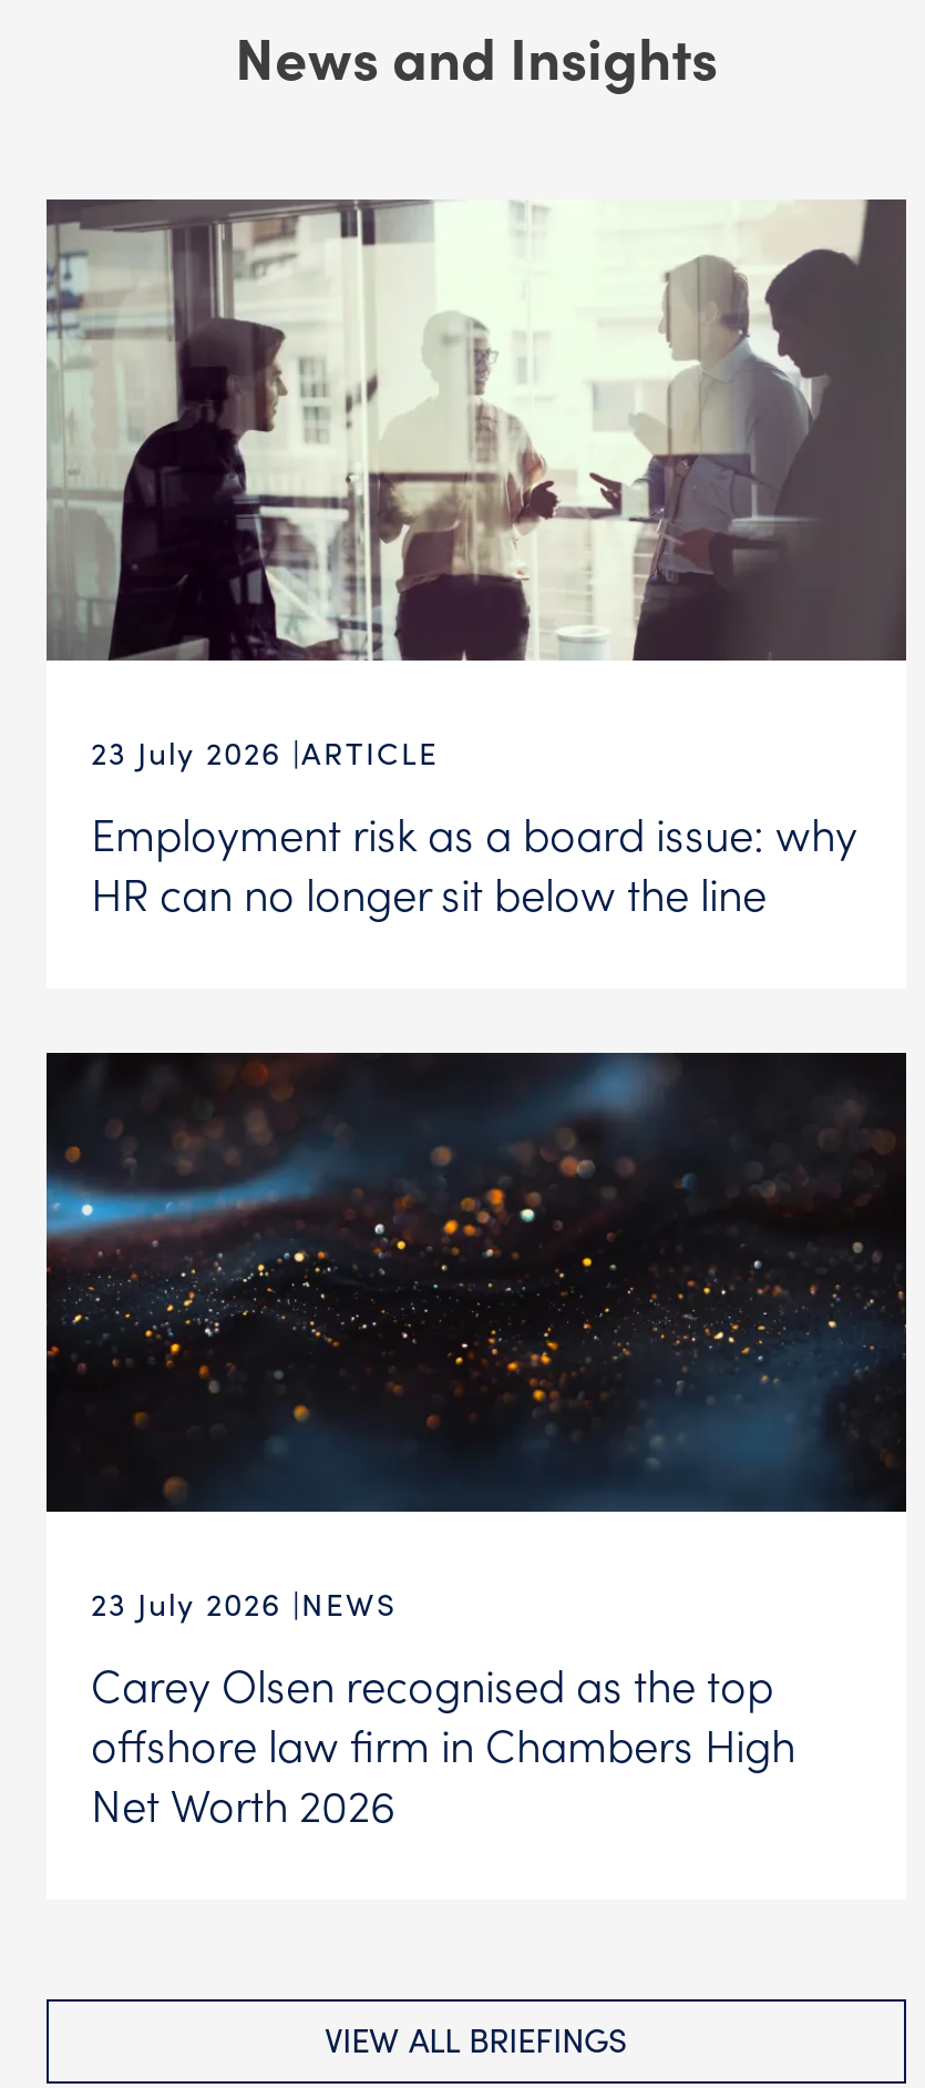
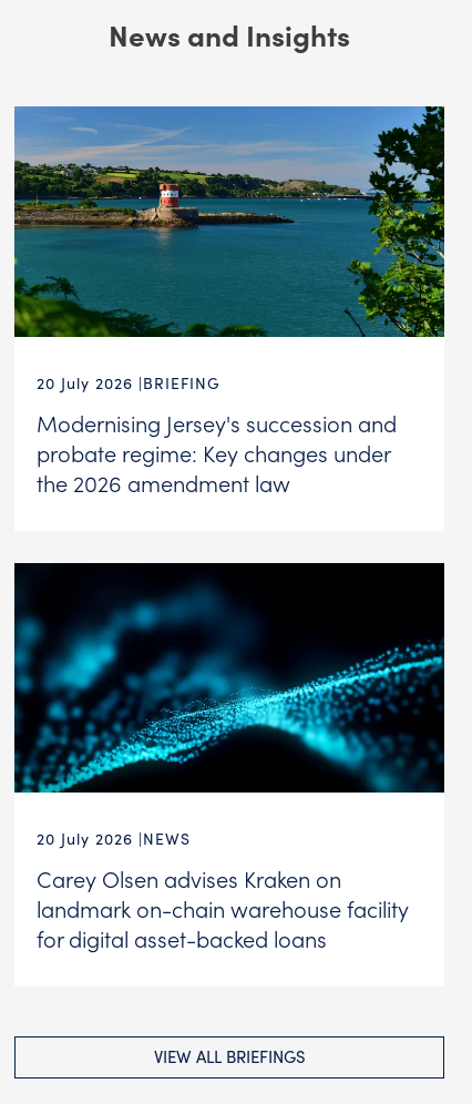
- [image]
- 23 July 2026 ARTICLE
- Employment risk as a board issue: why
- HR can no longer sit below the line
+ [image]
+ 20 July 2026 BRIEFING
+ Modernising Jersey's succession and
+ probate regime: Key changes under
+ the 2026 amendment law

- [image]
- 23 July 2026 NEWS
- Carey Olsen recognised as the top
- offshore law firm in Chambers High
- Net Worth 2026
+ [image]
+ 20 July 2026 NEWS
+ Carey Olsen advises Kraken on
+ landmark on-chain warehouse facility
+ for digital asset-backed loans
